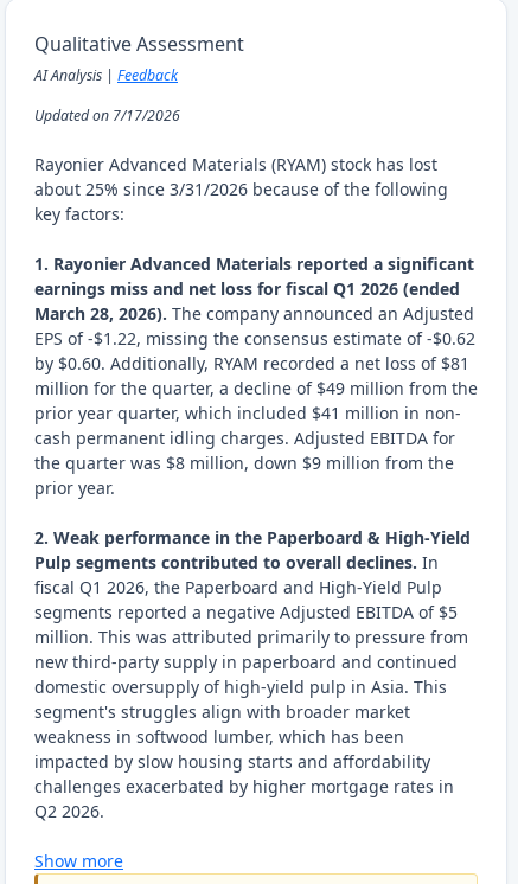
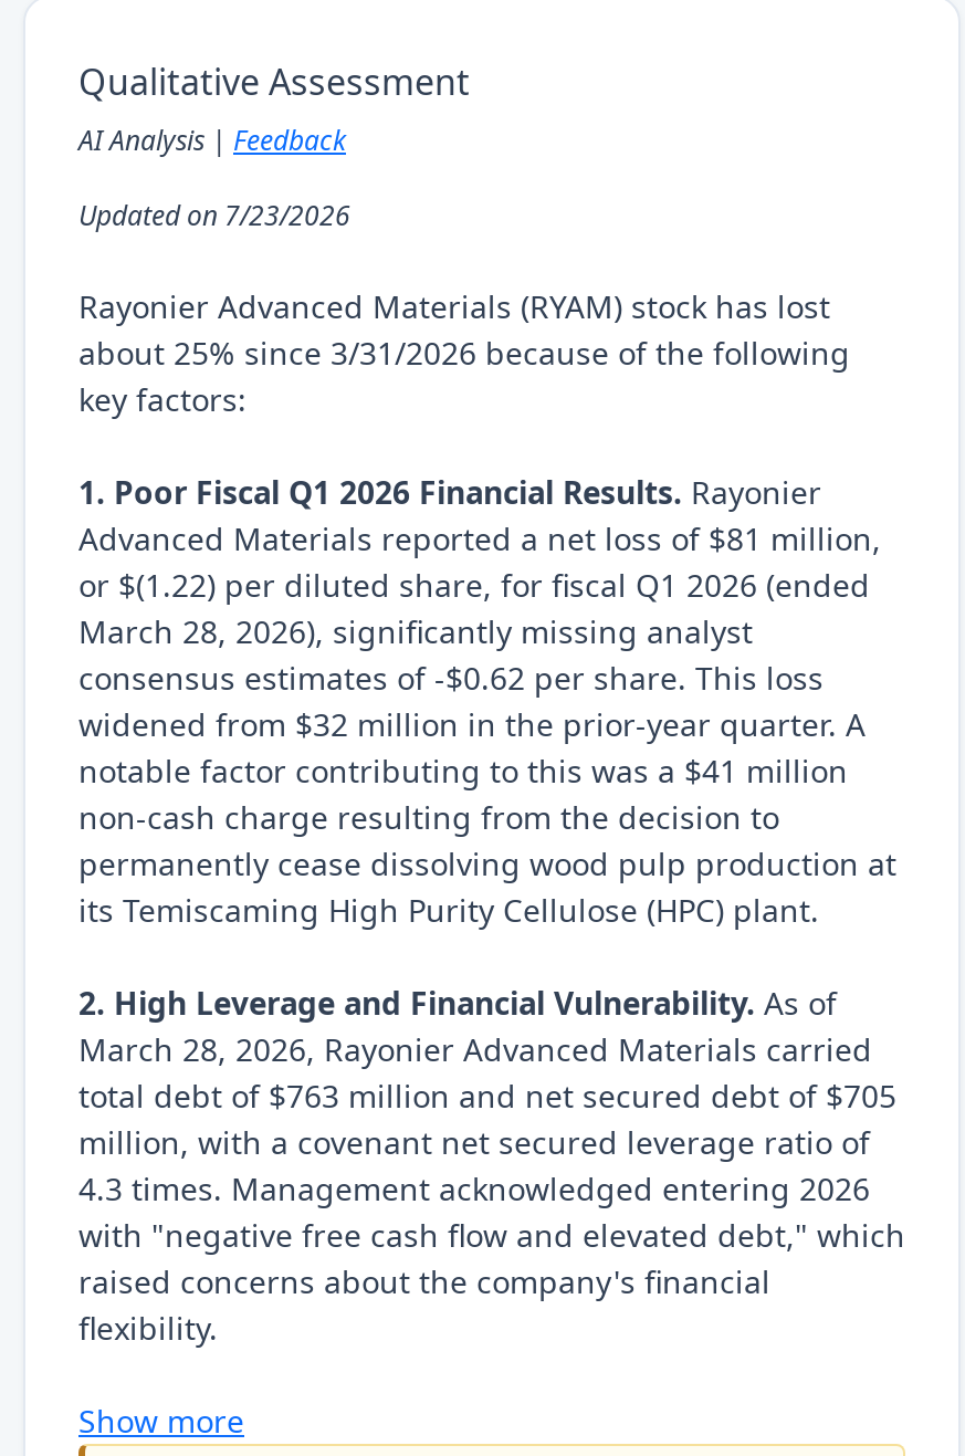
- Updated on 7/17/2026
+ Updated on 7/23/2026

- 1. Rayonier Advanced Materials reported a significant
- earnings miss and net loss for fiscal Q1 2026 (ended
- March 28, 2026). The company announced an Adjusted
- EPS of -$1.22, missing the consensus estimate of -$0.62
- by $0.60. Additionally, RYAM recorded a net loss of $81
- million for the quarter, a decline of $49 million from the
- prior year quarter, which included $41 million in non-
- cash permanent idling charges. Adjusted EBITDA for
- the quarter was $8 million, down $9 million from the
- prior year.
+ 1. Poor Fiscal Q1 2026 Financial Results. Rayonier
+ Advanced Materials reported a net loss of $81 million,
+ or $(1.22) per diluted share, for fiscal Q1 2026 (ended
+ March 28, 2026), significantly missing analyst
+ consensus estimates of -$0.62 per share. This loss
+ widened from $32 million in the prior-year quarter. A
+ notable factor contributing to this was a $41 million
+ non-cash charge resulting from the decision to
+ permanently cease dissolving wood pulp production at
+ its Temiscaming High Purity Cellulose (HPC) plant.

- 2. Weak performance in the Paperboard & High-Yield
- Pulp segments contributed to overall declines. In
- fiscal Q1 2026, the Paperboard and High-Yield Pulp
- segments reported a negative Adjusted EBITDA of $5
- million. This was attributed primarily to pressure from
- new third-party supply in paperboard and continued
- domestic oversupply of high-yield pulp in Asia. This
- segment's struggles align with broader market
- weakness in softwood lumber, which has been
- impacted by slow housing starts and affordability
- challenges exacerbated by higher mortgage rates in
- Q2 2026.
+ 2. High Leverage and Financial Vulnerability. As of
+ March 28, 2026, Rayonier Advanced Materials carried
+ total debt of $763 million and net secured debt of $705
+ million, with a covenant net secured leverage ratio of
+ 4.3 times. Management acknowledged entering 2026
+ with "negative free cash flow and elevated debt," which
+ raised concerns about the company's financial
+ flexibility.
